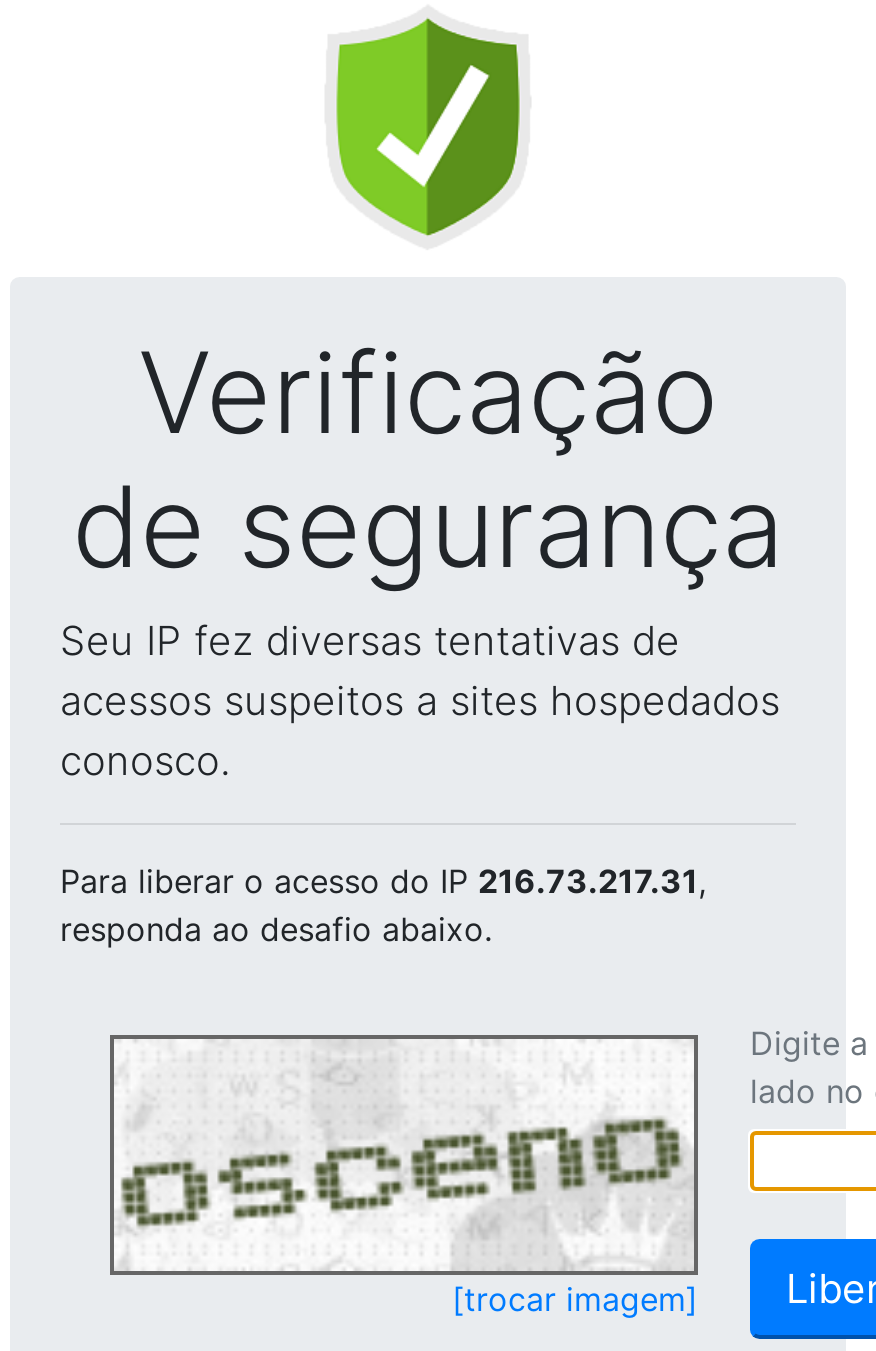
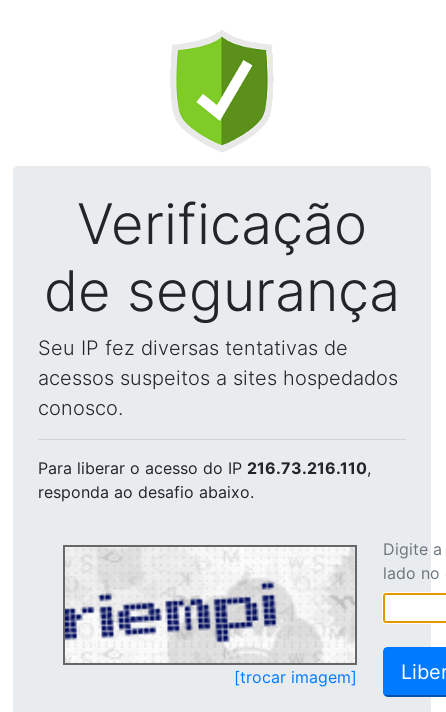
- Para liberar o acesso do IP 216.73.217.31,
+ Para liberar o acesso do IP 216.73.216.110,

- [image]
+ [image]
